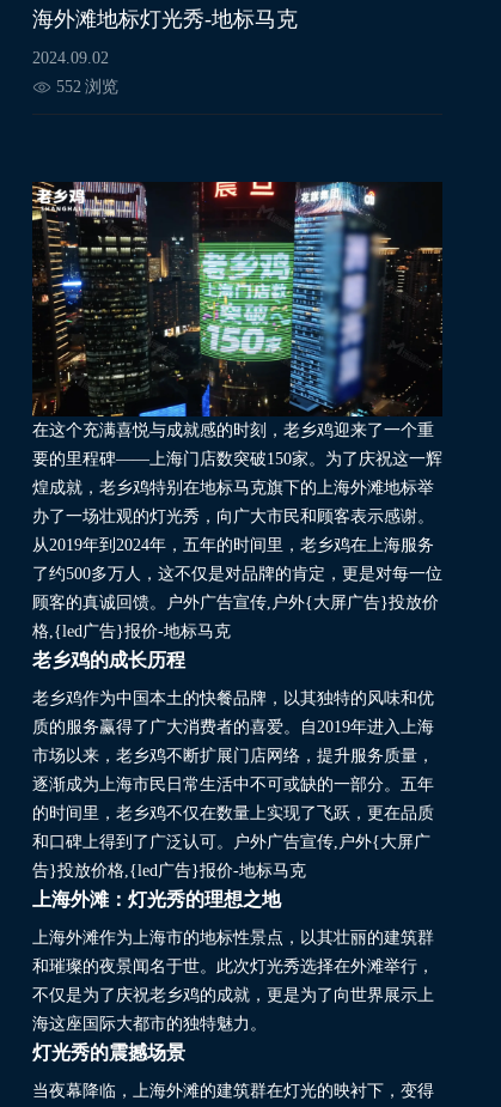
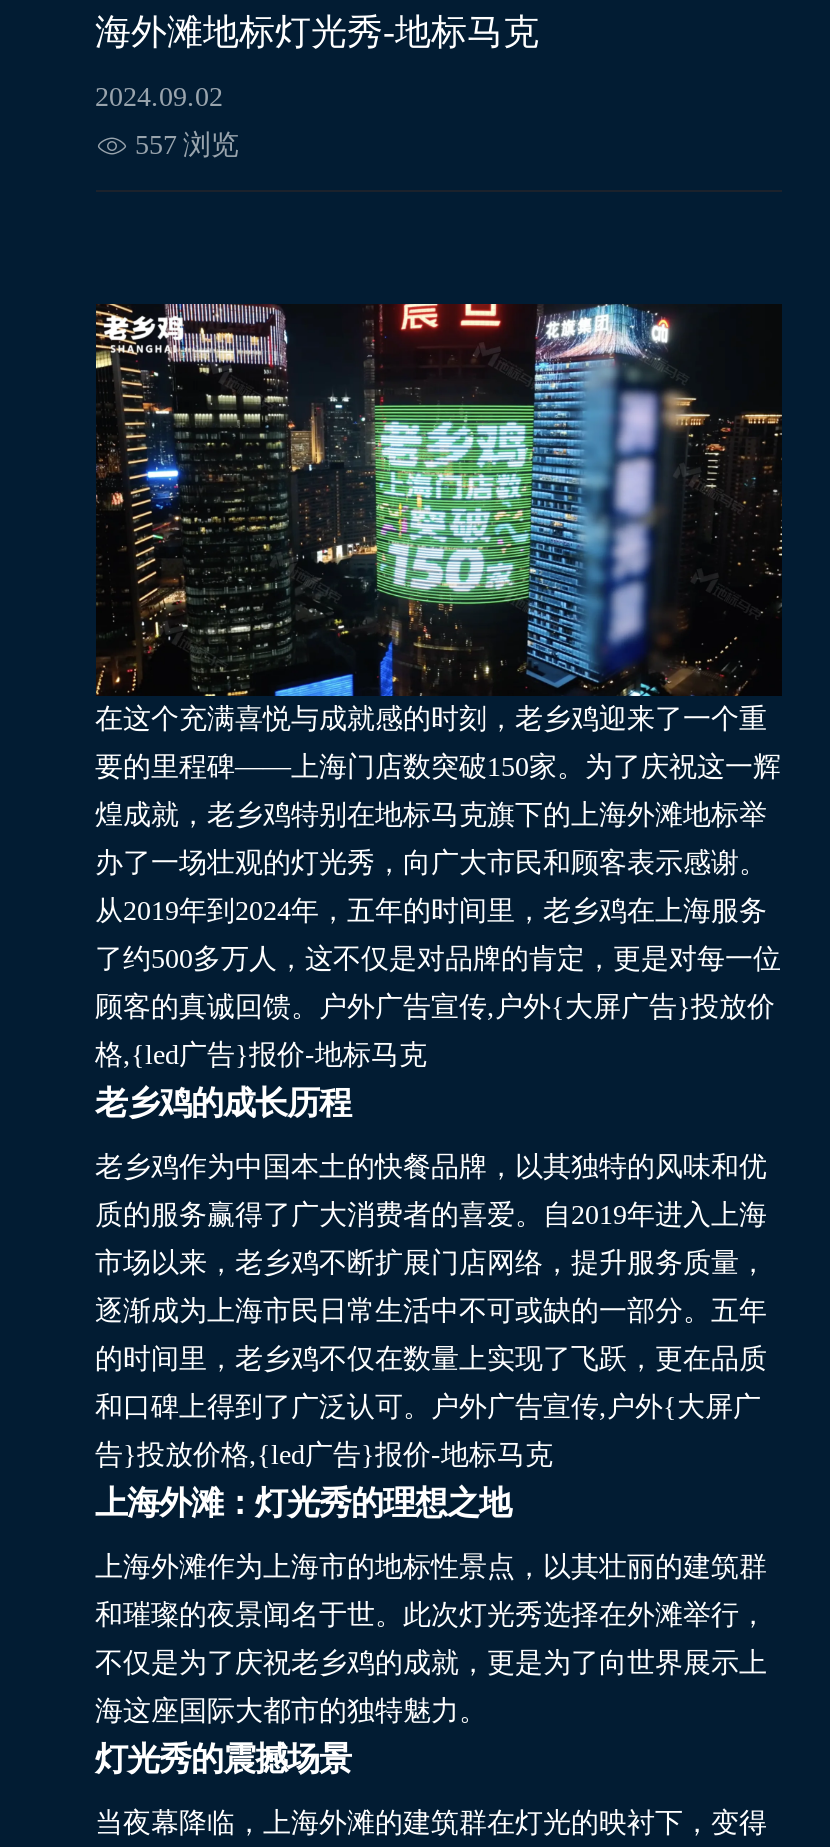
- 552 浏览
+ 557 浏览
